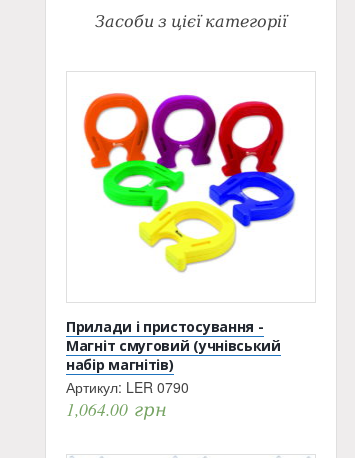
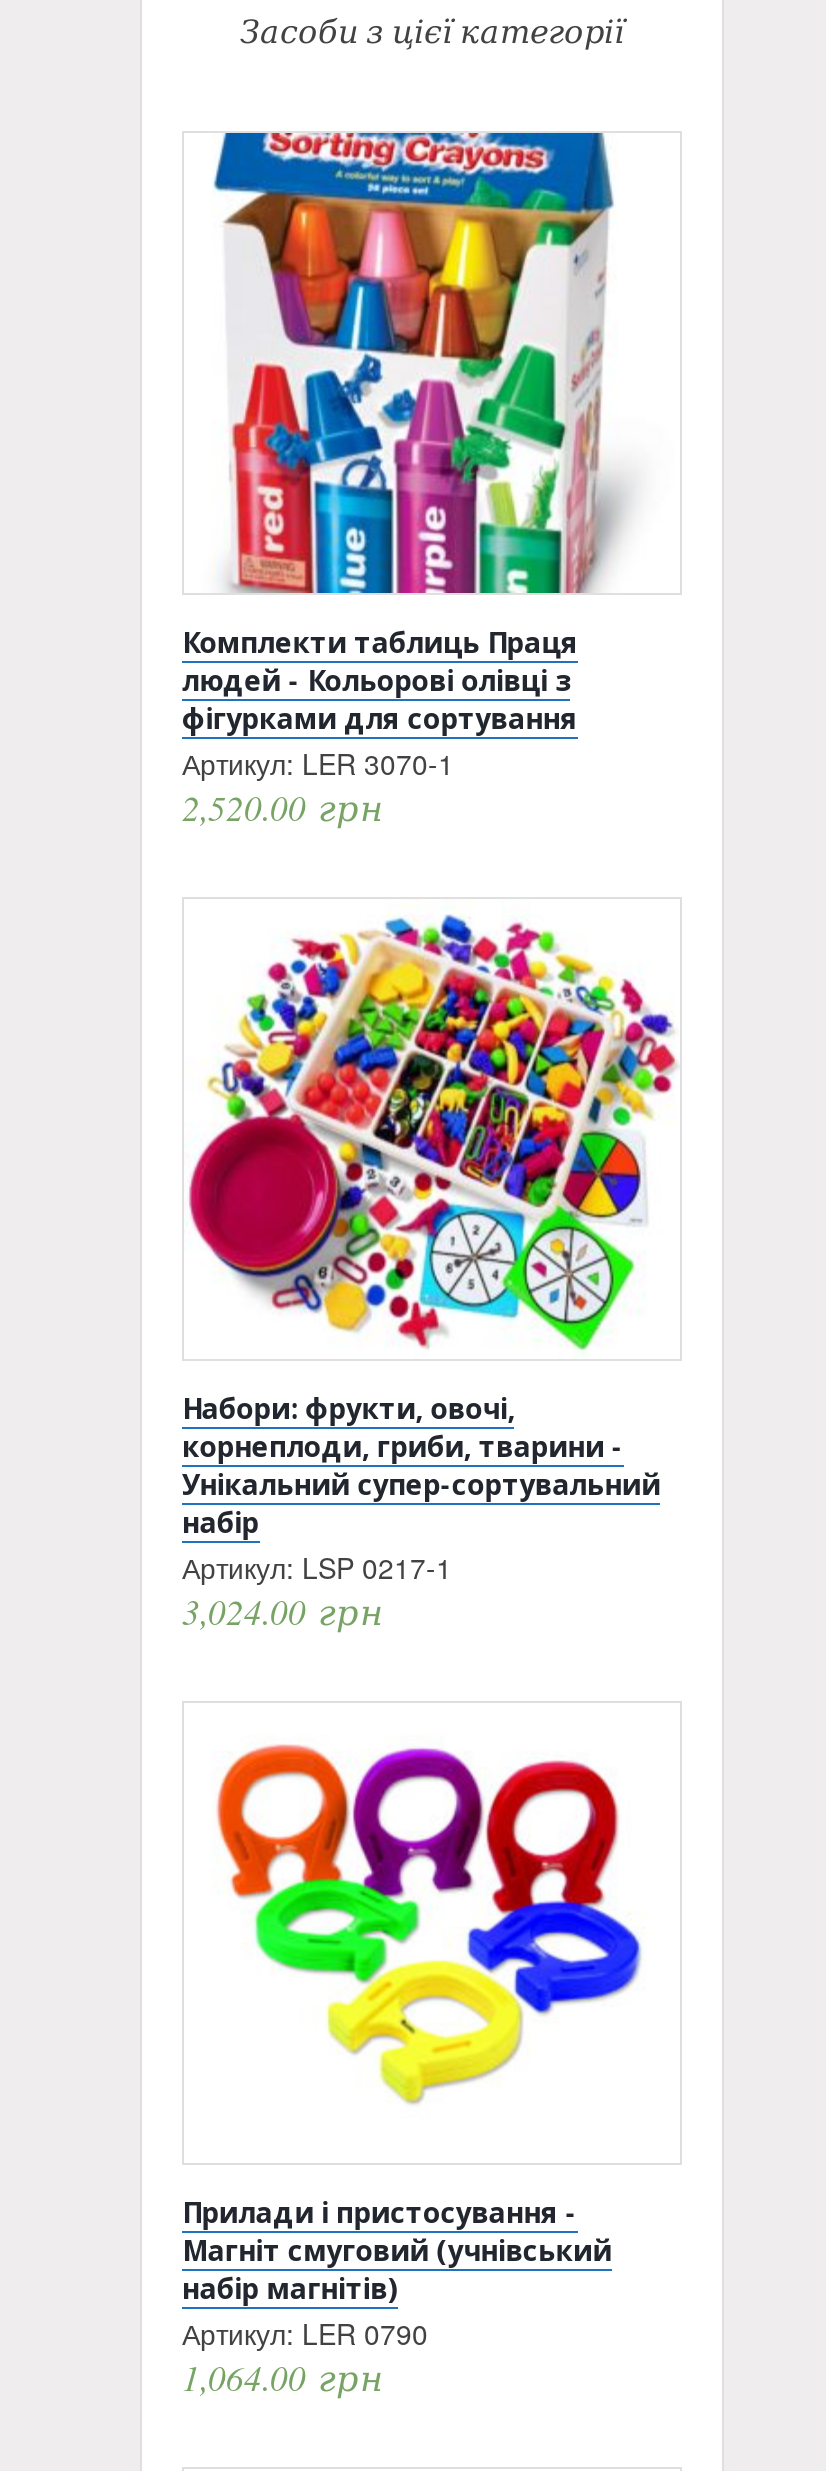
+ [image]
+ Комплекти таблиць Праця
+ людей - Кольорові олівці з
+ фігурками для сортування
+ Артикул: LER 3070-1
+ 2,520.00 грн

+ [image]
+ Набори: фрукти, овочі,
+ корнеплоди, гриби, тварини -
+ Унікальний супер-сортувальний
+ набір
+ Артикул: LSP 0217-1
+ 3,024.00 грн
